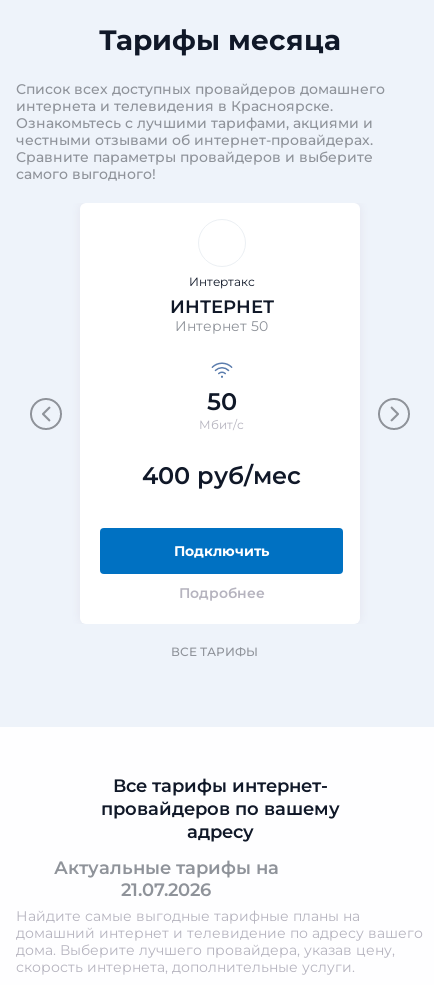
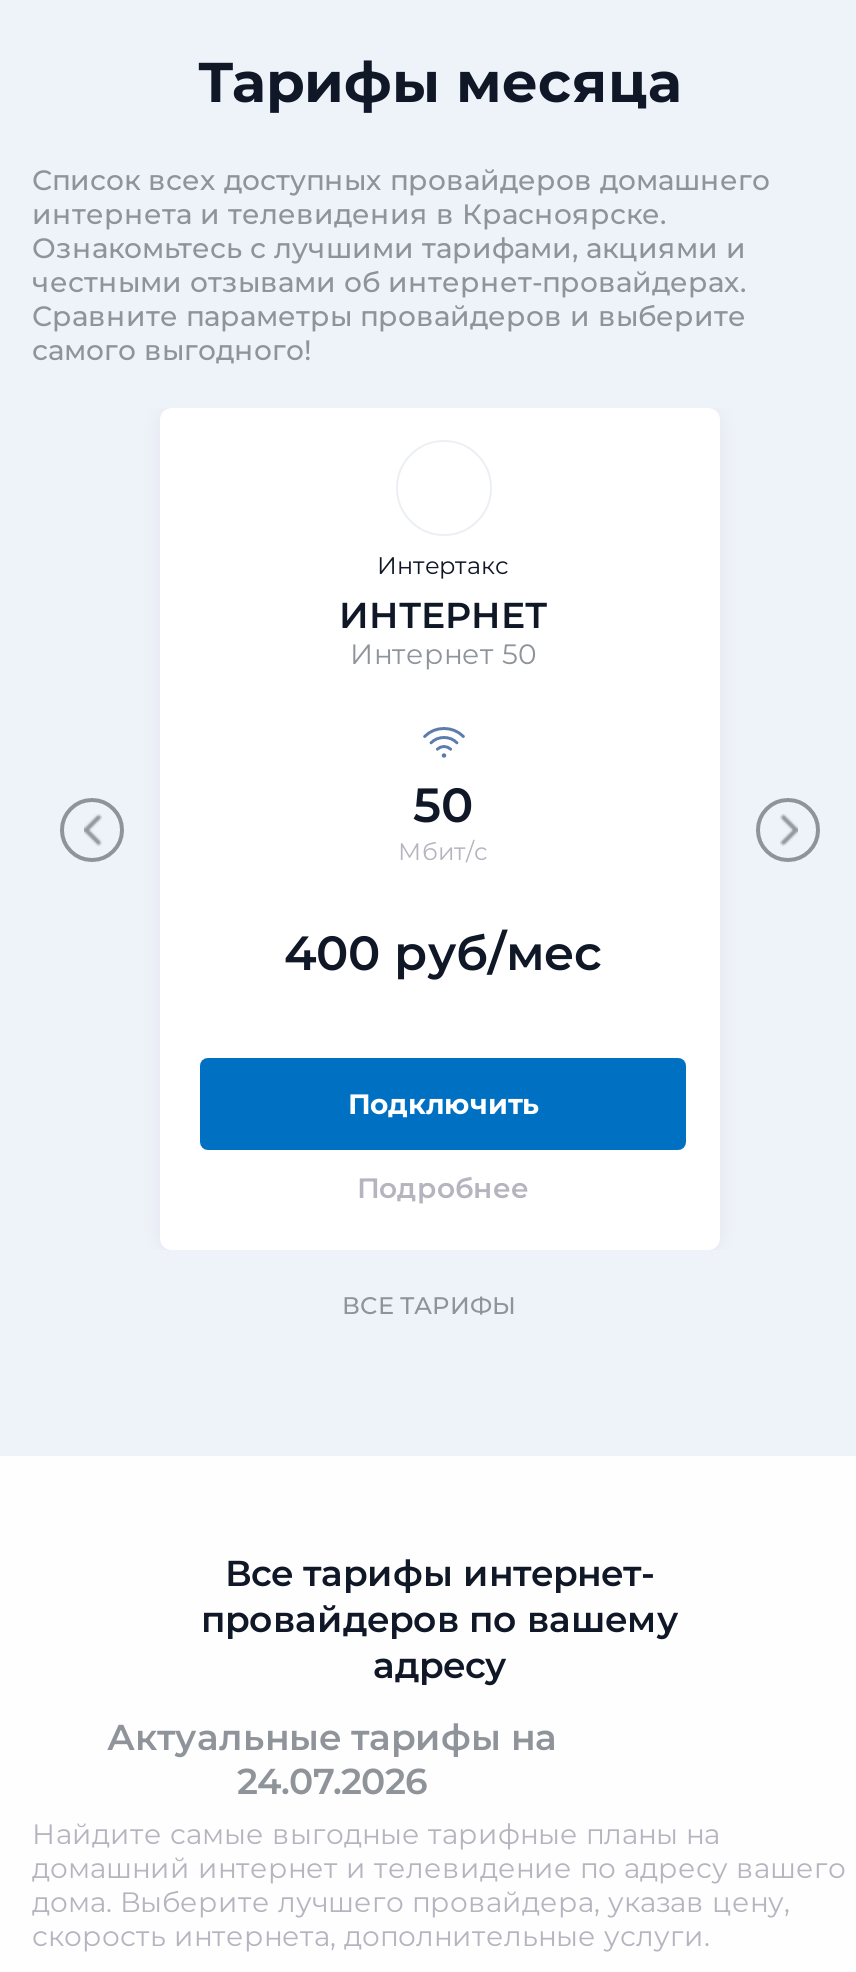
- 21.07.2026
+ 24.07.2026
